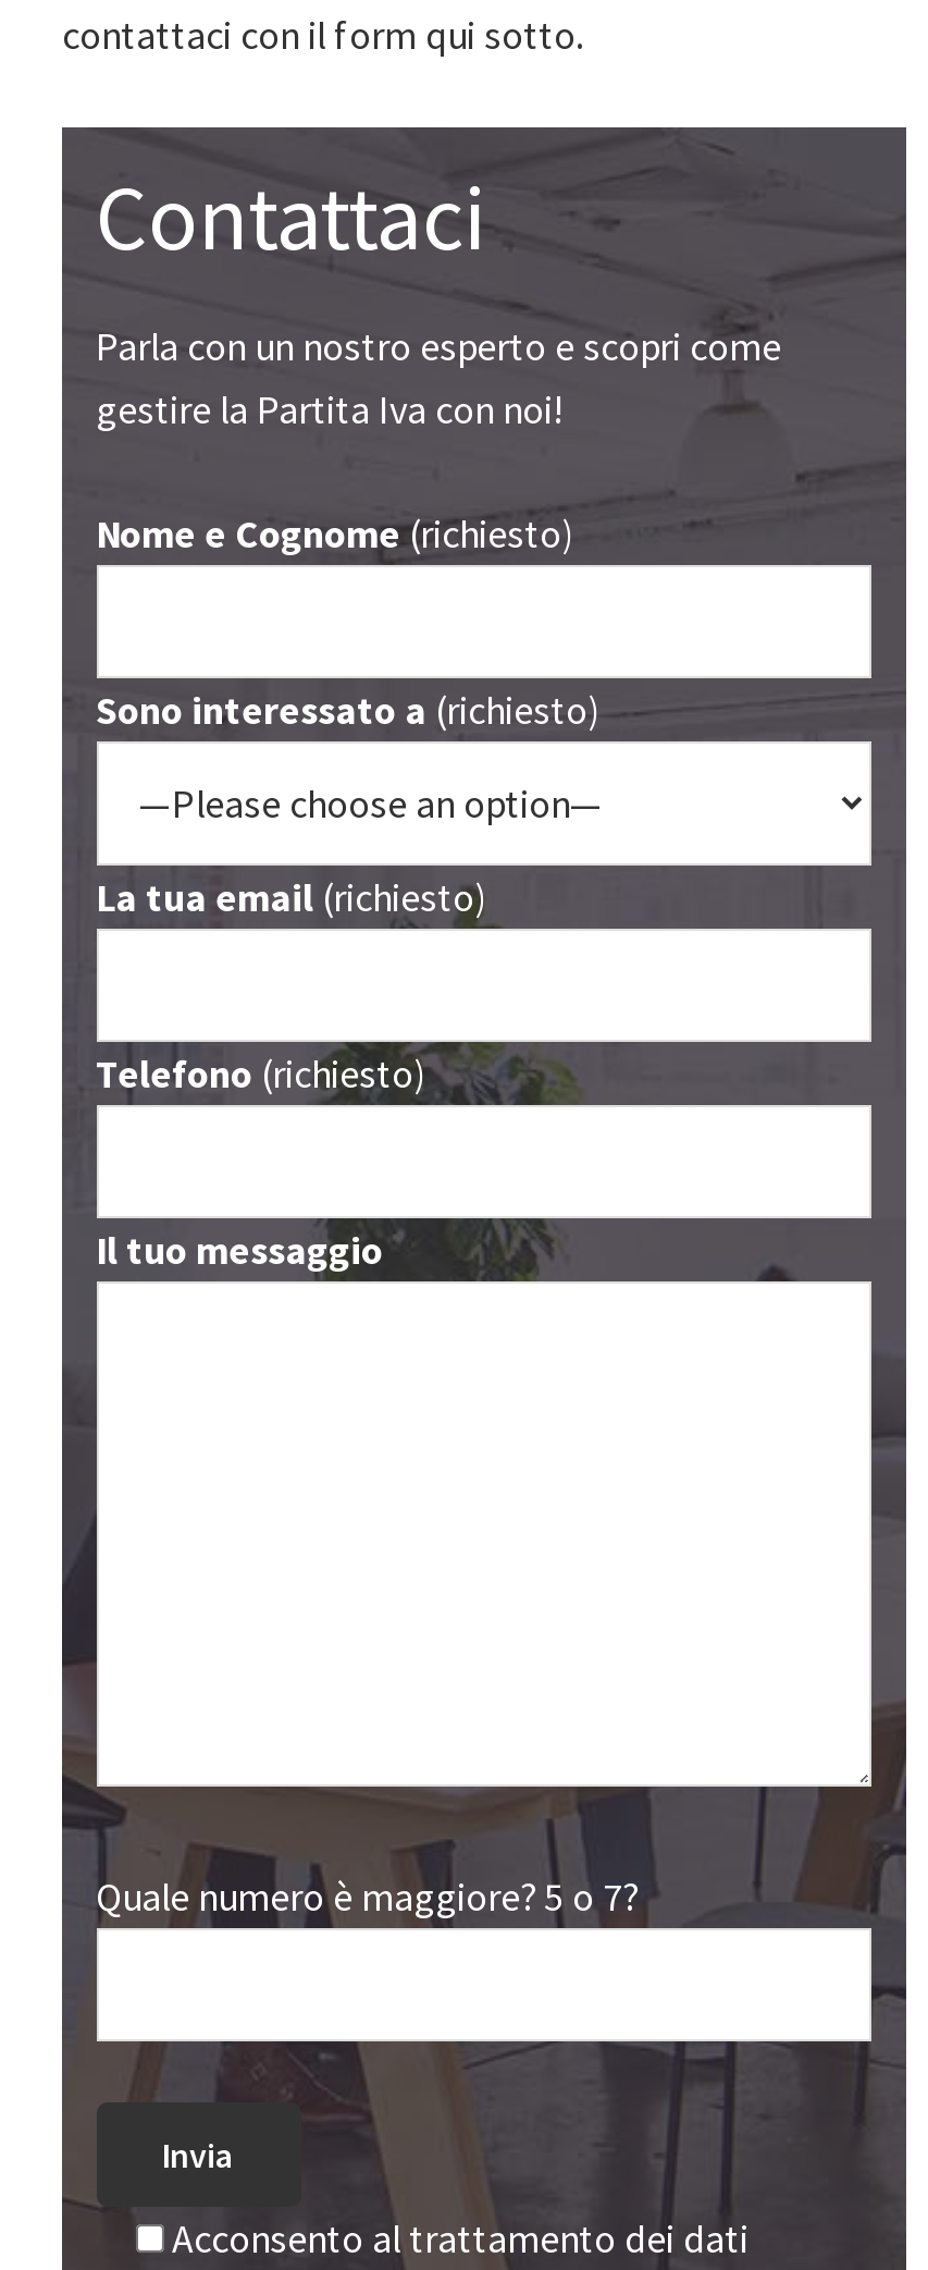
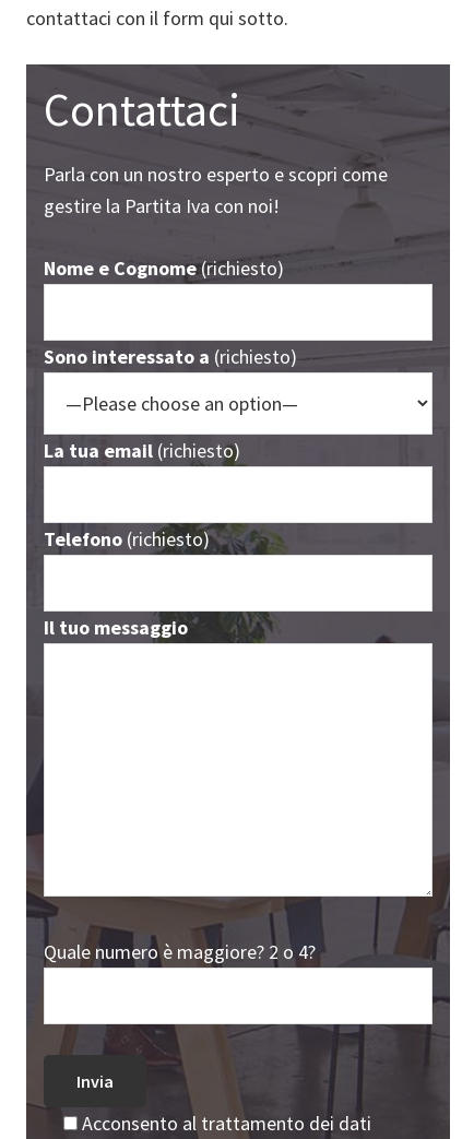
- Quale numero è maggiore? 5 o 7?
+ Quale numero è maggiore? 2 o 4?
